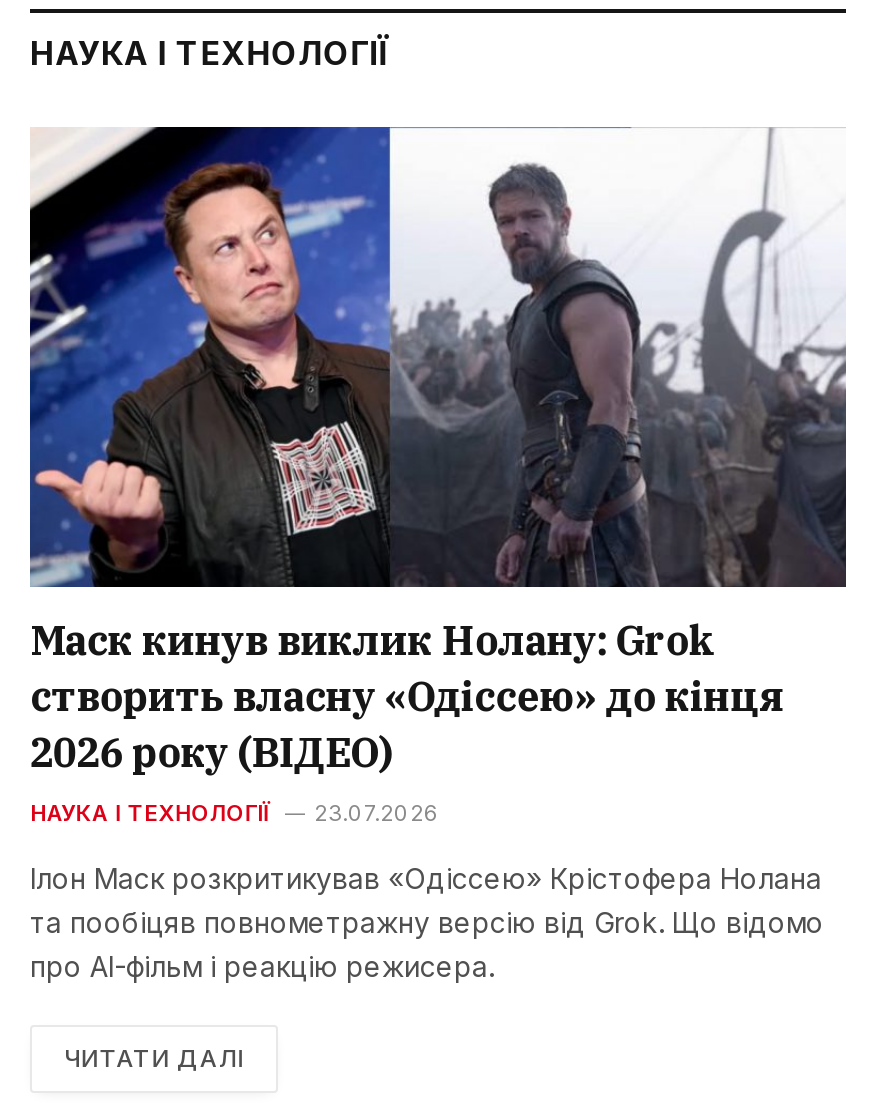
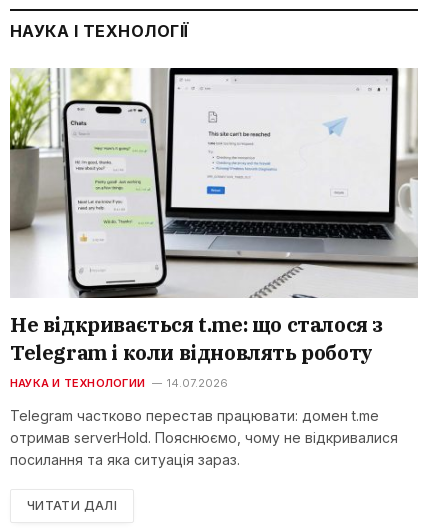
- [image]
- Маск кинув виклик Нолану: Grok
- створить власну «Одіссею» до кінця
- 2026 року (ВІДЕО)
- НАУКА І ТЕХНОЛОГІЇ
- 23.07.2026
+ [image]
+ Не відкривається t.me: що сталося з
+ Telegram і коли відновлять роботу
+ НАУКА И ТЕХНОЛОГИИ
+ 14.07.2026

- Ілон Маск розкритикував «Одіссею» Крістофера Нолана
- та пообіцяв повнометражну версію від Grok. Що відомо
- про AI-фільм і реакцію режисера.
+ Telegram частково перестав працювати: домен t.me
+ отримав serverHold. Пояснюємо, чому не відкривалися
+ посилання та яка ситуація зараз.
